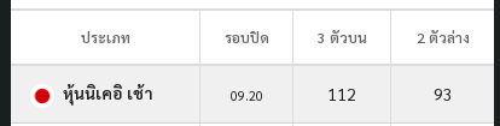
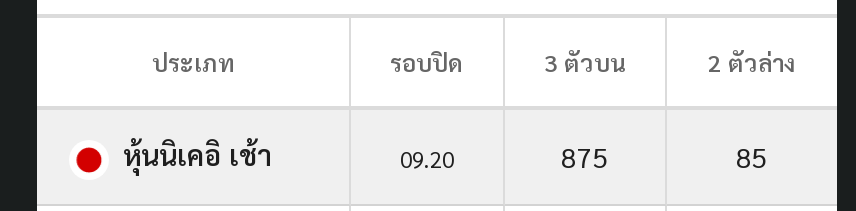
- 112
+ 875

- 93
+ 85
